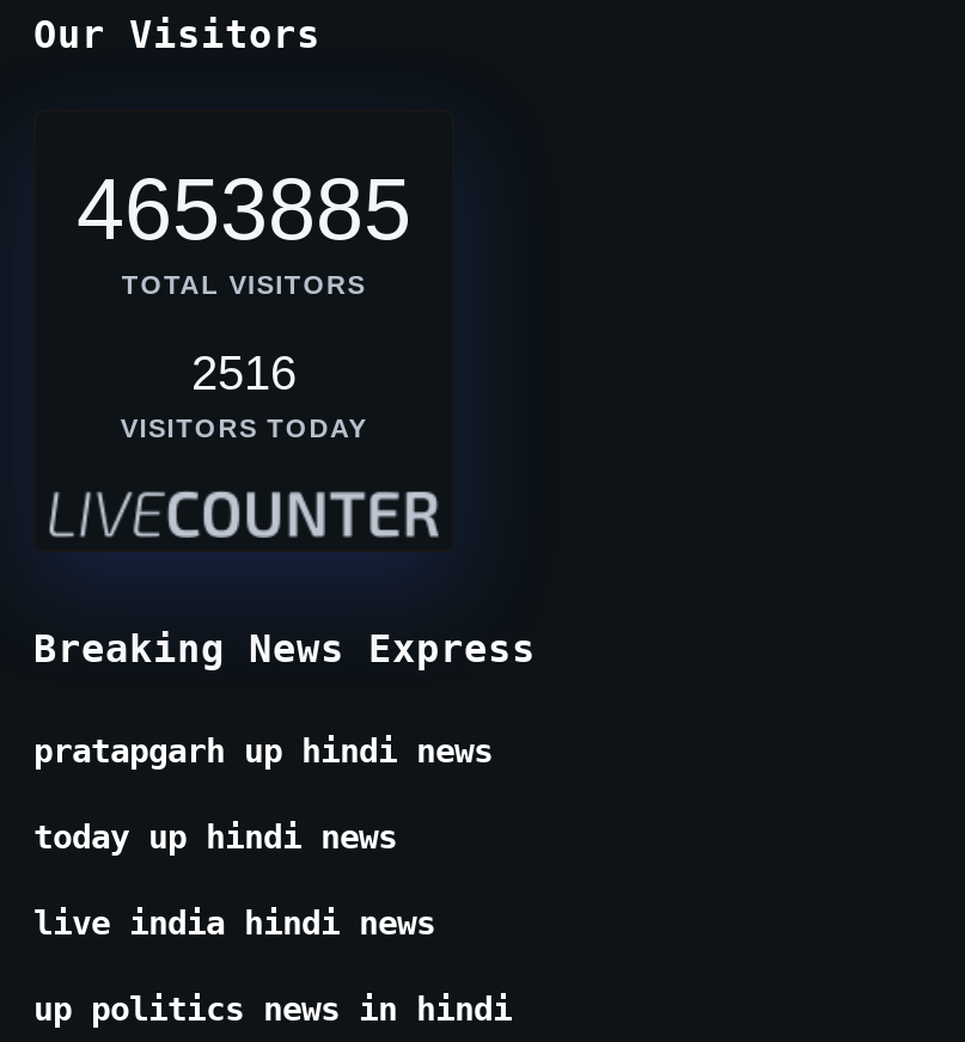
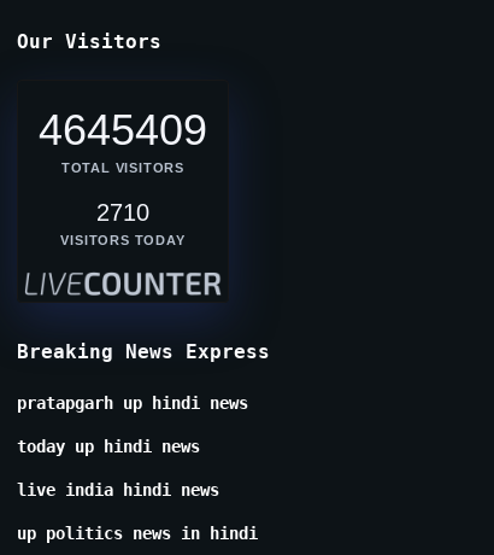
- 4653885
+ 4645409

- 2516
+ 2710
